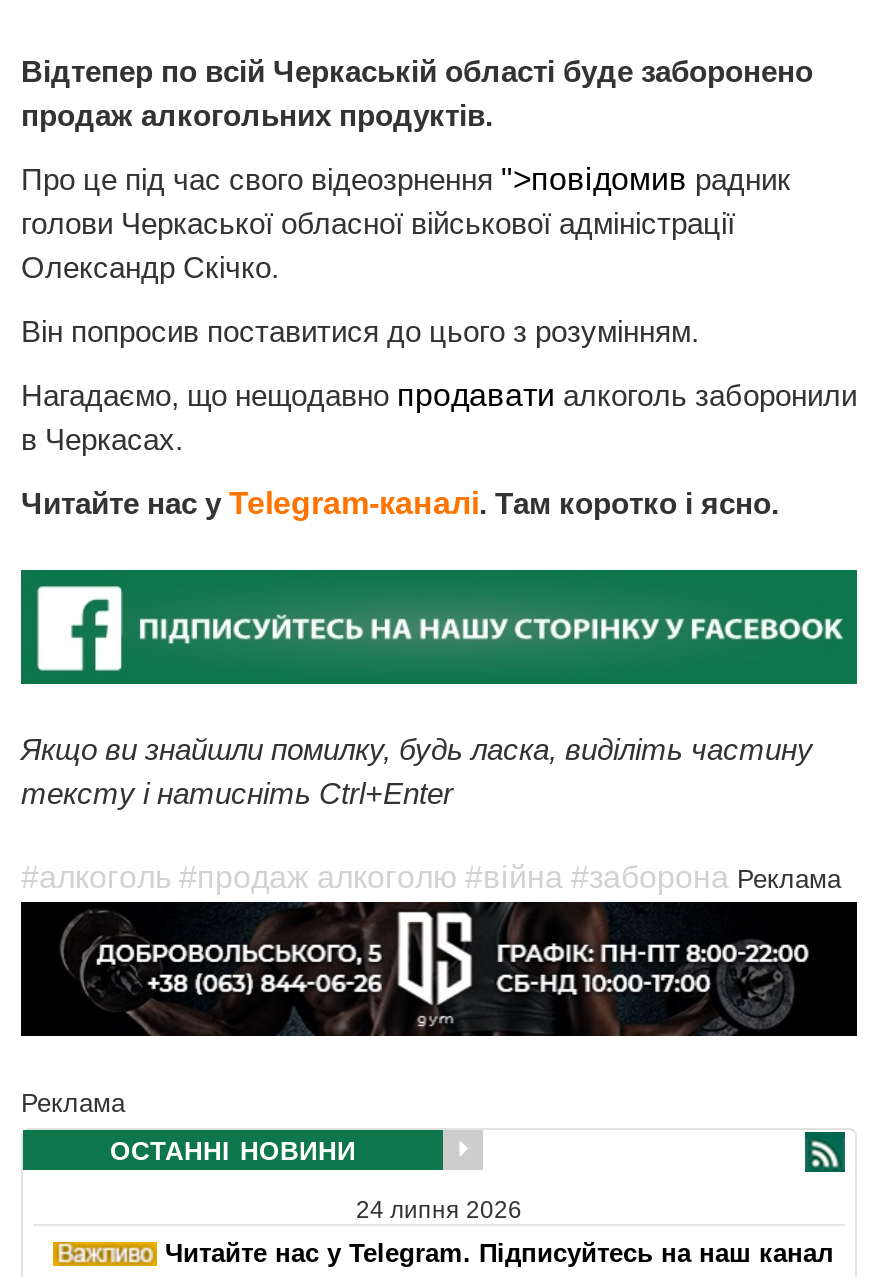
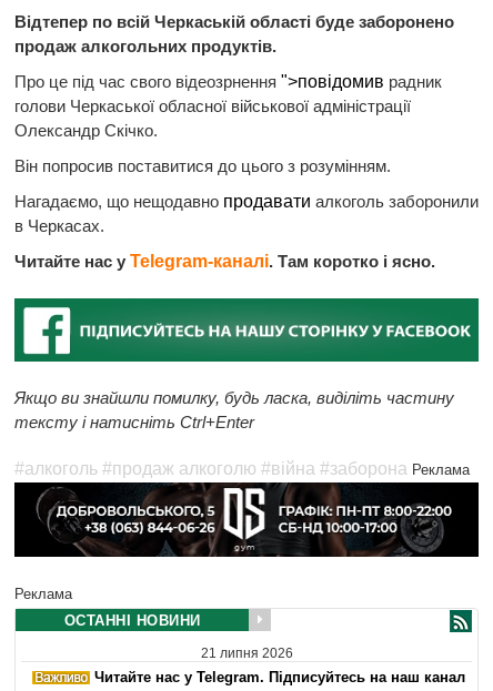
- 24 липня 2026
+ 21 липня 2026
